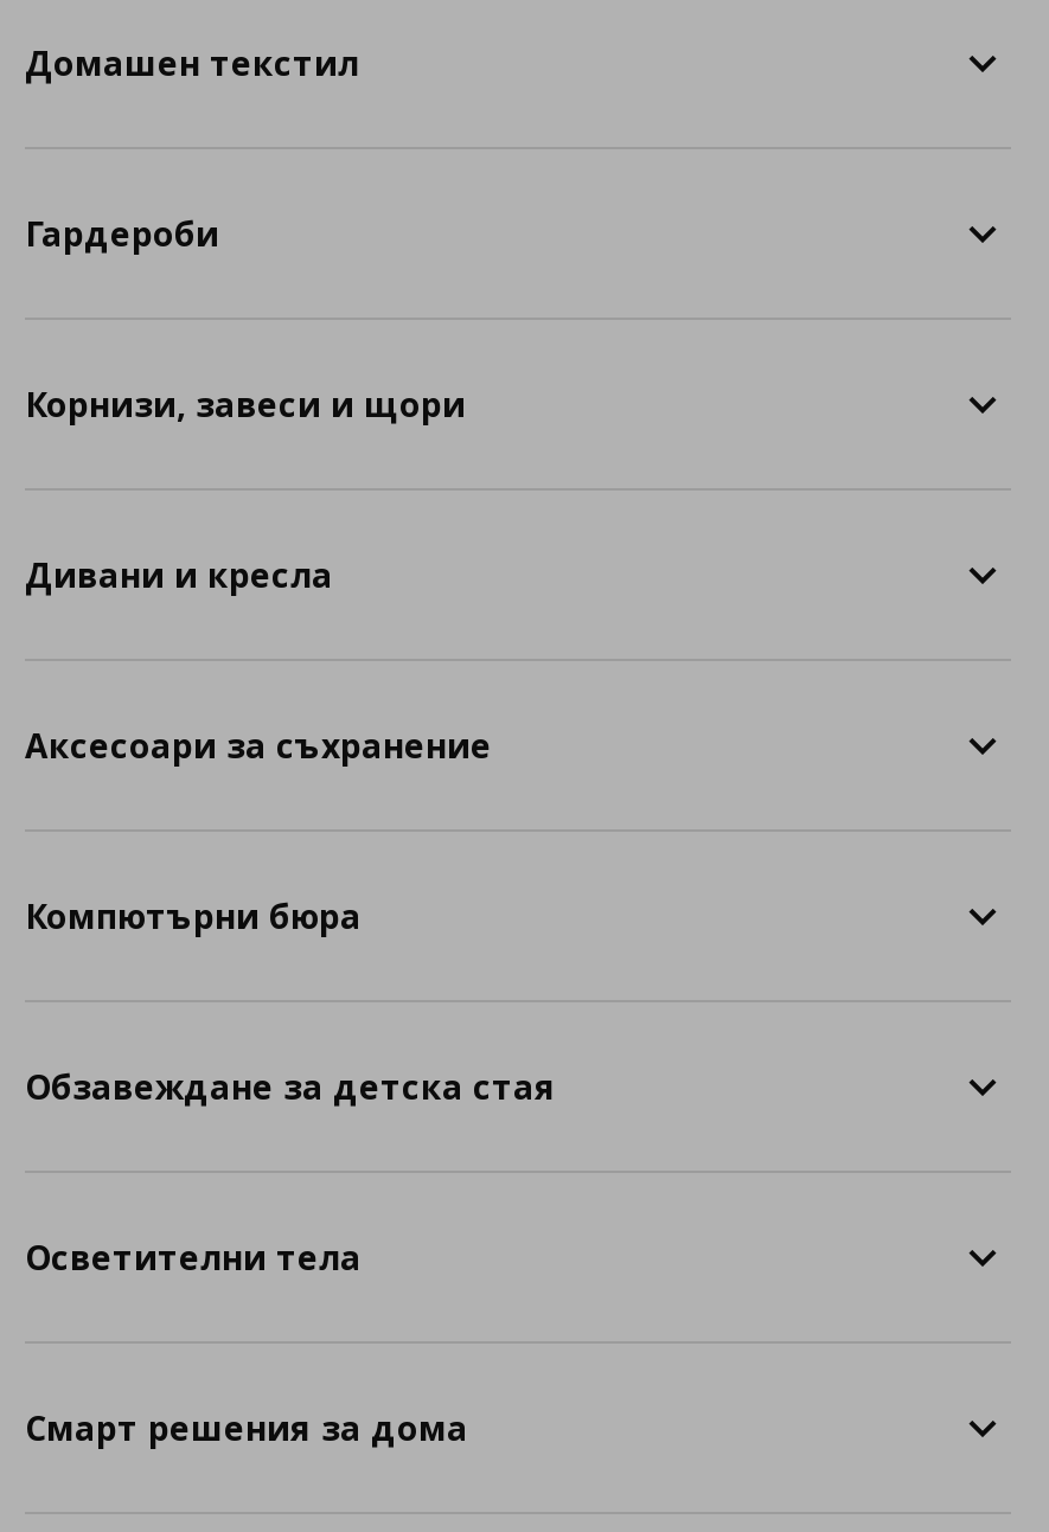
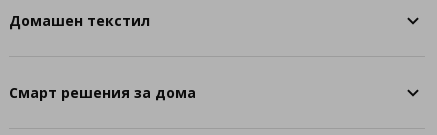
- Гардероби

- Корнизи, завеси и щори

- Дивани и кресла

- Аксесоари за съхранение

- Компютърни бюра

- Обзавеждане за детска стая

- Осветителни тела
